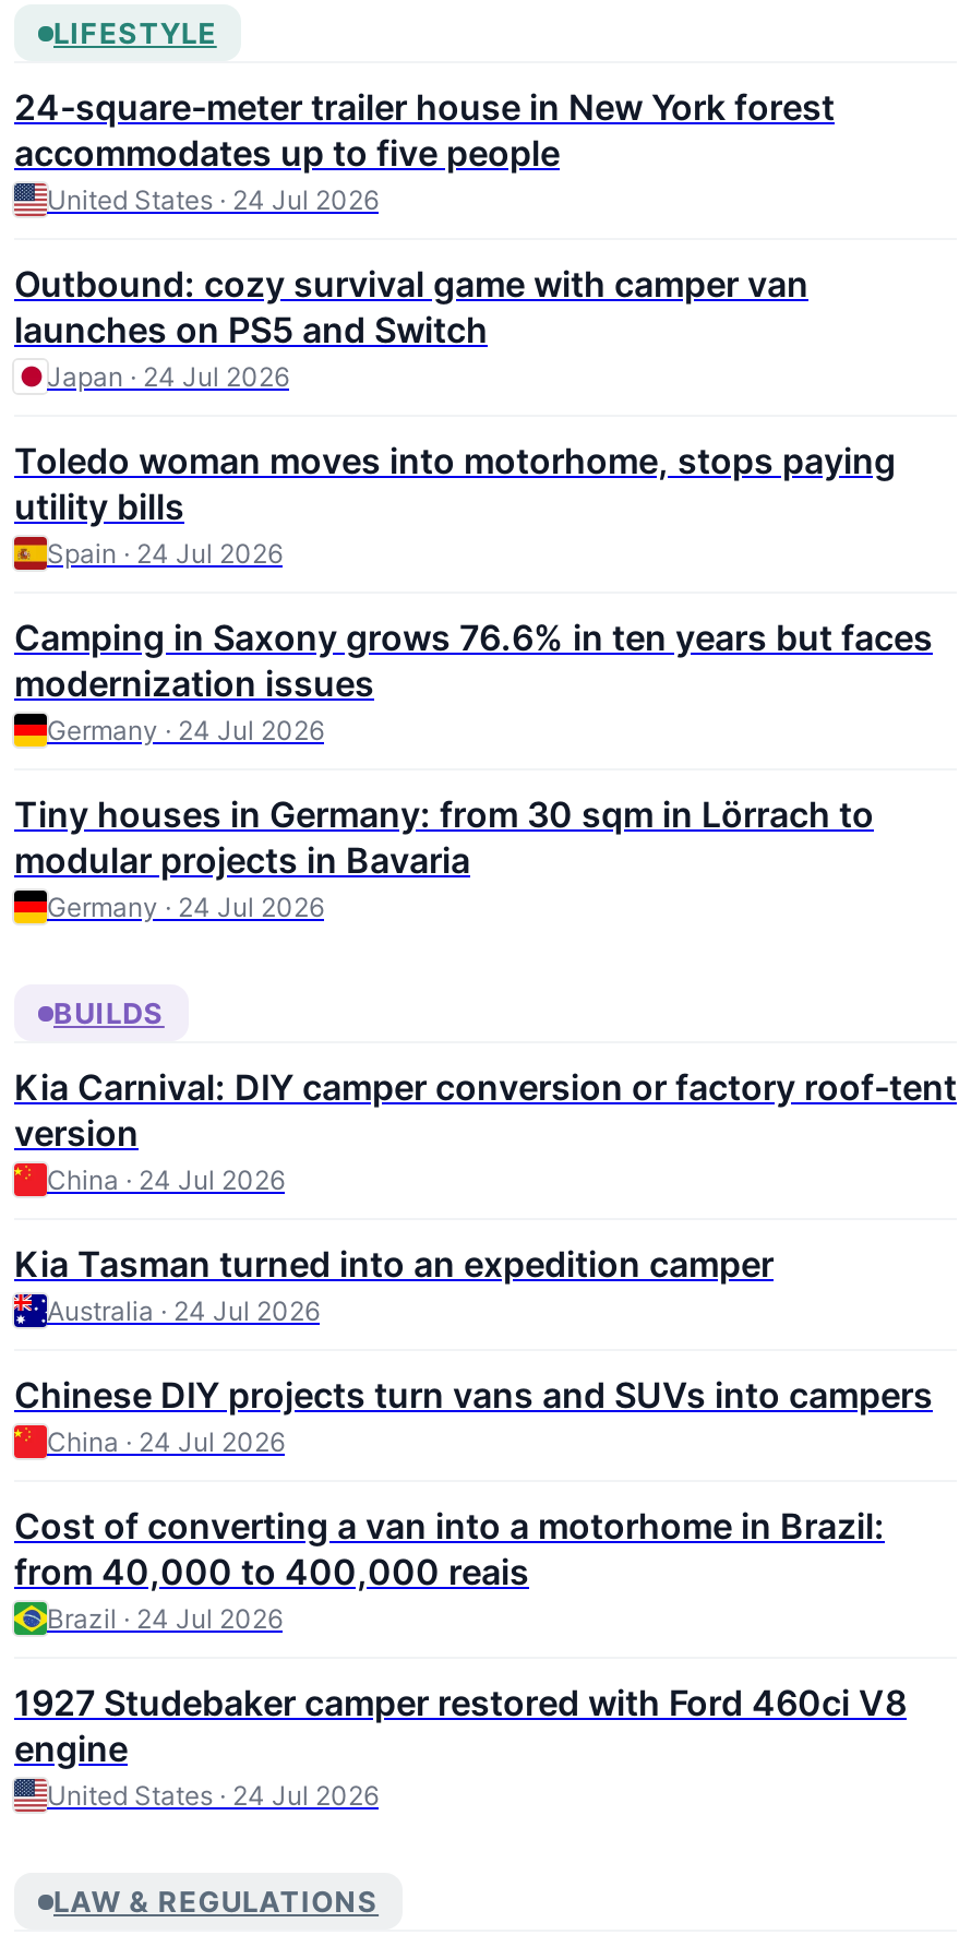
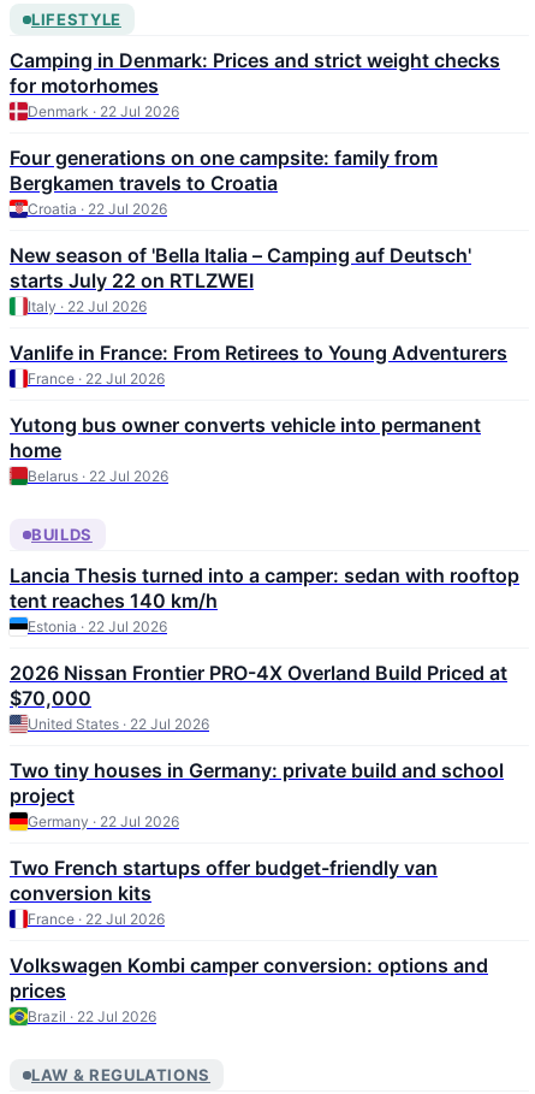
- 24-square-meter trailer house in New York forest
- accommodates up to five people
- United States · 24 Jul 2026
+ Camping in Denmark: Prices and strict weight checks
+ for motorhomes
+ Denmark · 22 Jul 2026

- Outbound: cozy survival game with camper van
- launches on PS5 and Switch
- Japan · 24 Jul 2026
+ Four generations on one campsite: family from
+ Bergkamen travels to Croatia
+ Croatia · 22 Jul 2026

- Toledo woman moves into motorhome, stops paying
- utility bills
- Spain · 24 Jul 2026
+ New season of 'Bella Italia – Camping auf Deutsch'
+ starts July 22 on RTLZWEI
+ Italy · 22 Jul 2026

- Camping in Saxony grows 76.6% in ten years but faces
- modernization issues
- Germany · 24 Jul 2026
+ Vanlife in France: From Retirees to Young Adventurers
+ France · 22 Jul 2026

- Tiny houses in Germany: from 30 sqm in Lörrach to
- modular projects in Bavaria
- Germany · 24 Jul 2026
+ Yutong bus owner converts vehicle into permanent
+ home
+ Belarus · 22 Jul 2026

moved up: BUILDS

- Kia Carnival: DIY camper conversion or factory roof-tent
- version
- China · 24 Jul 2026
+ Lancia Thesis turned into a camper: sedan with rooftop
+ tent reaches 140 km/h
+ Estonia · 22 Jul 2026

- Kia Tasman turned into an expedition camper
- Australia · 24 Jul 2026
+ 2026 Nissan Frontier PRO-4X Overland Build Priced at
+ $70,000
+ United States · 22 Jul 2026

- Chinese DIY projects turn vans and SUVs into campers
- China · 24 Jul 2026
+ Two tiny houses in Germany: private build and school
+ project
+ Germany · 22 Jul 2026

- Cost of converting a van into a motorhome in Brazil:
- from 40,000 to 400,000 reais
- Brazil · 24 Jul 2026
+ Two French startups offer budget-friendly van
+ conversion kits
+ France · 22 Jul 2026

- 1927 Studebaker camper restored with Ford 460ci V8
- engine
- United States · 24 Jul 2026
+ Volkswagen Kombi camper conversion: options and
+ prices
+ Brazil · 22 Jul 2026
